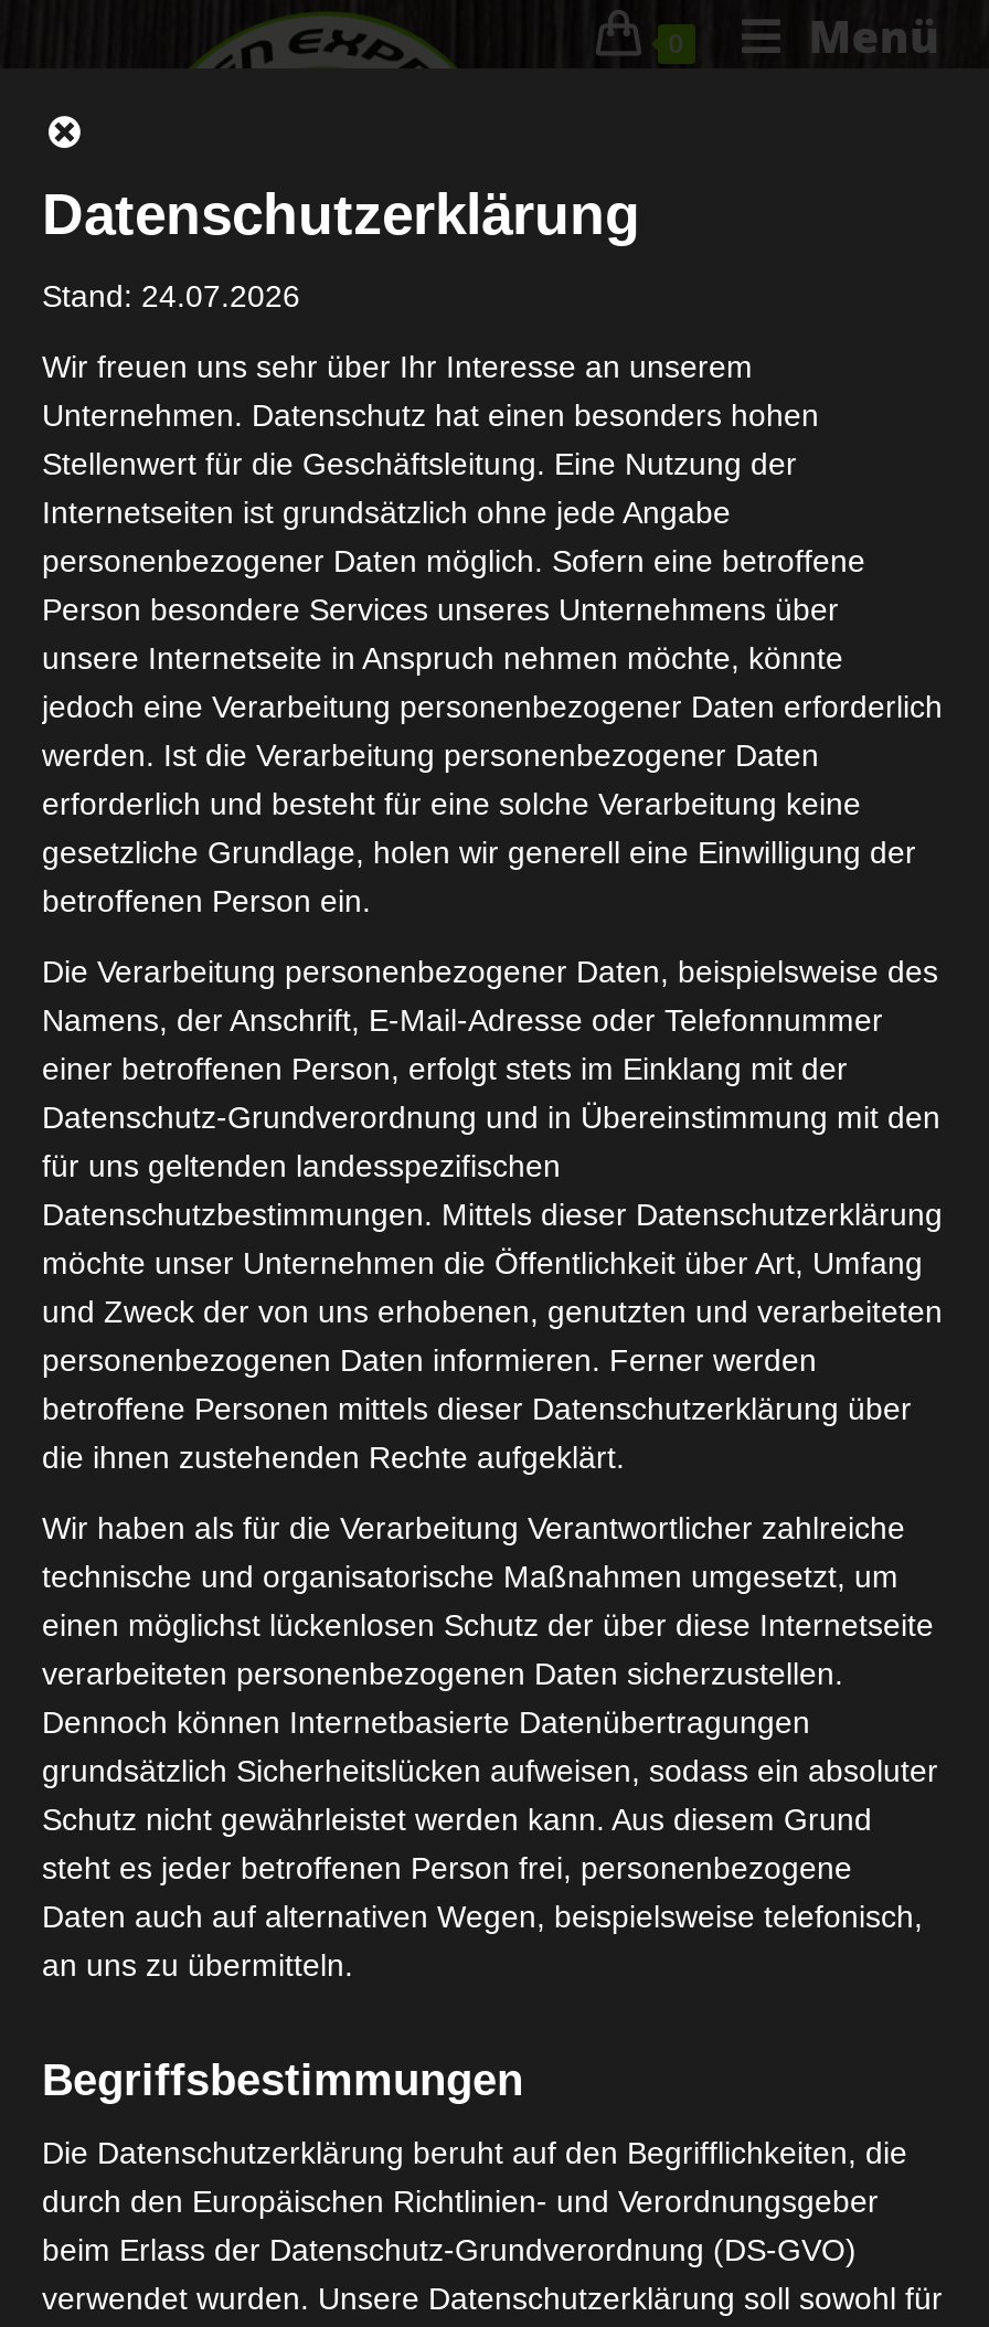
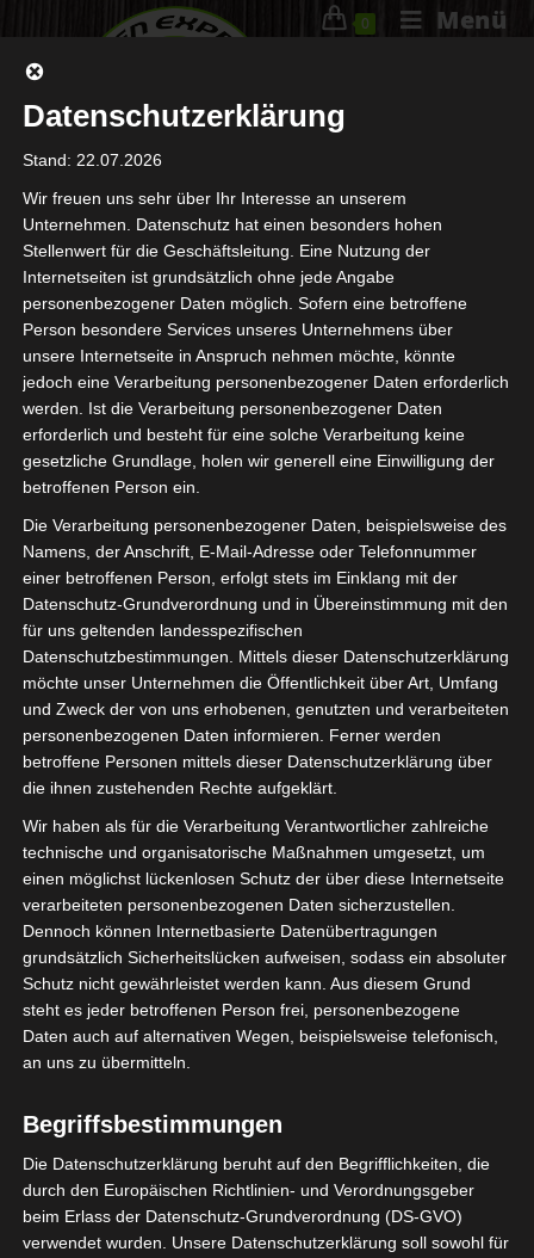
- Stand: 24.07.2026
+ Stand: 22.07.2026
